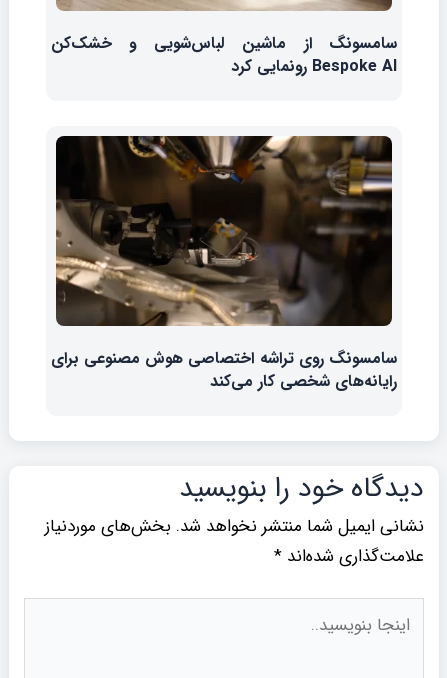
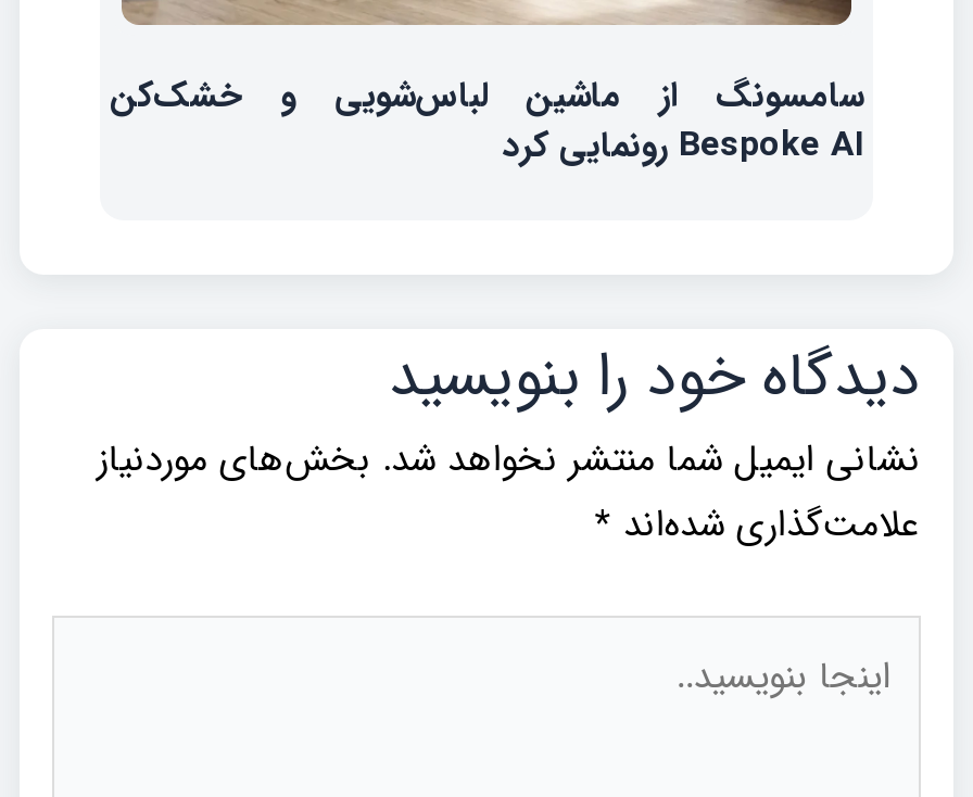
- [image]
- سامسونگ روی تراشه اختصاصی هوش مصنوعی برای
- رایانه‌های شخصی کار می‌کند
